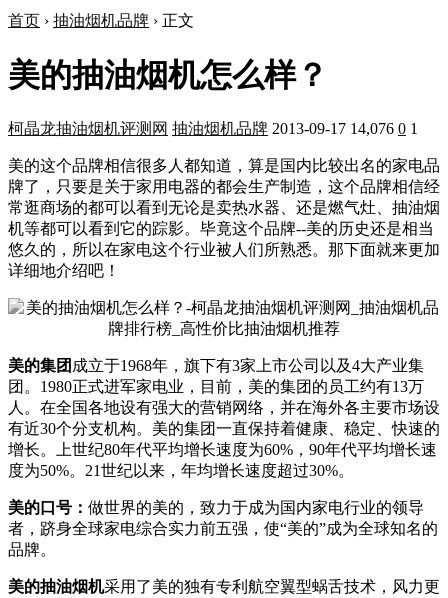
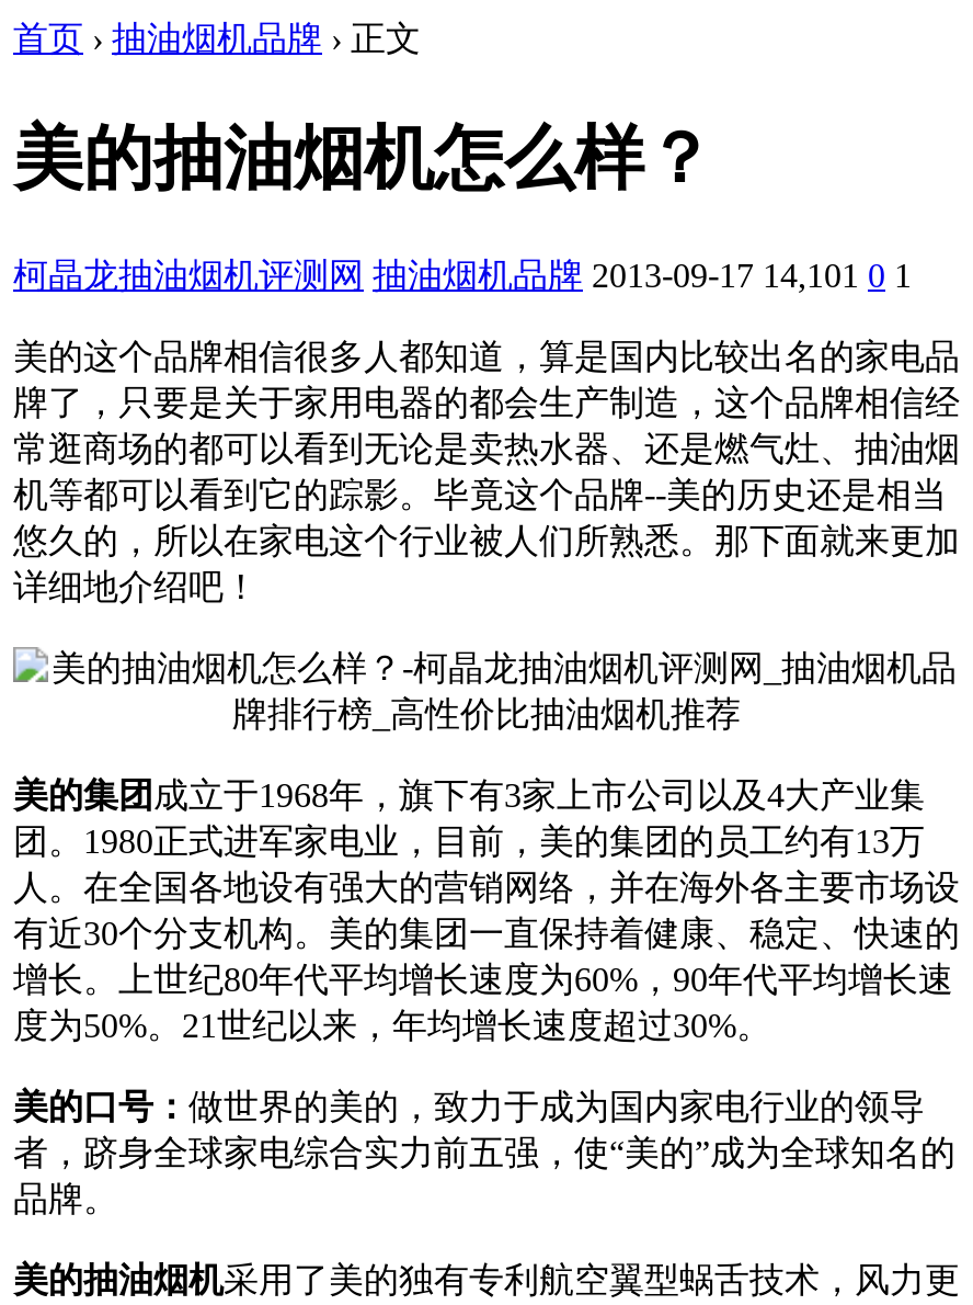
- 柯晶龙抽油烟机评测网 抽油烟机品牌 2013-09-17 14,076 0 1
+ 柯晶龙抽油烟机评测网 抽油烟机品牌 2013-09-17 14,101 0 1
